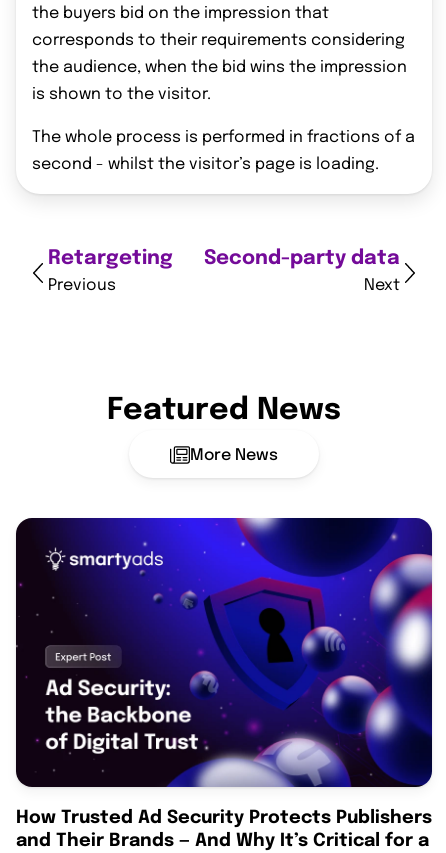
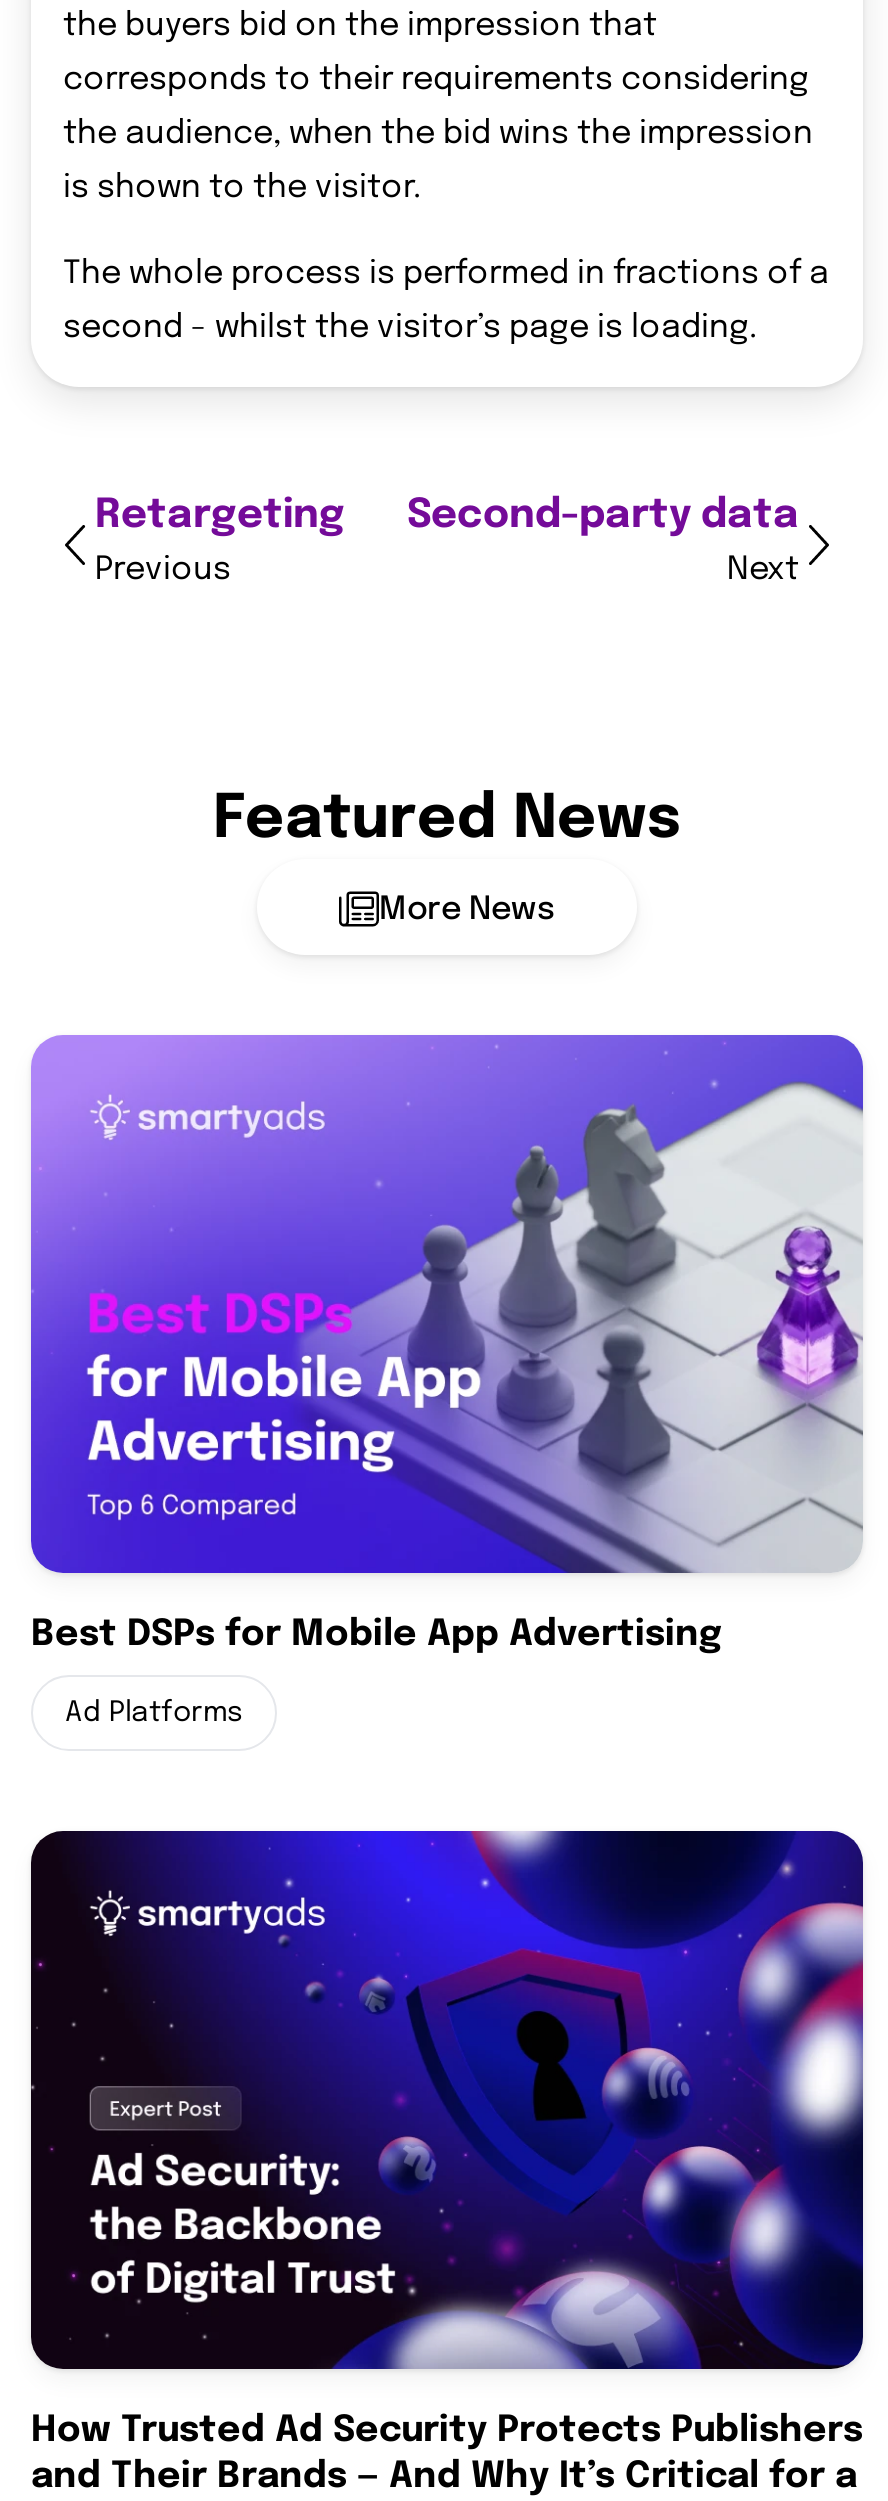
+ [image]
+ Best DSPs for Mobile App Advertising
+ Ad Platforms
